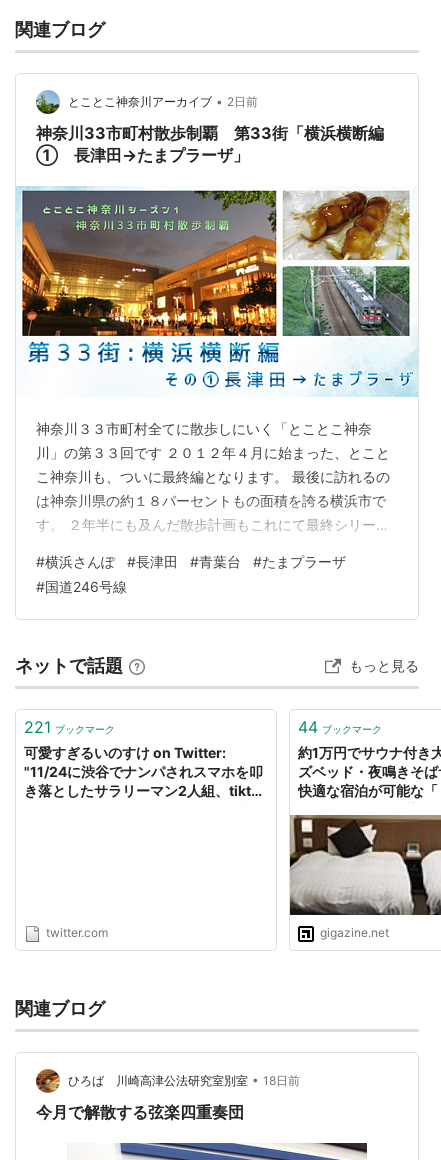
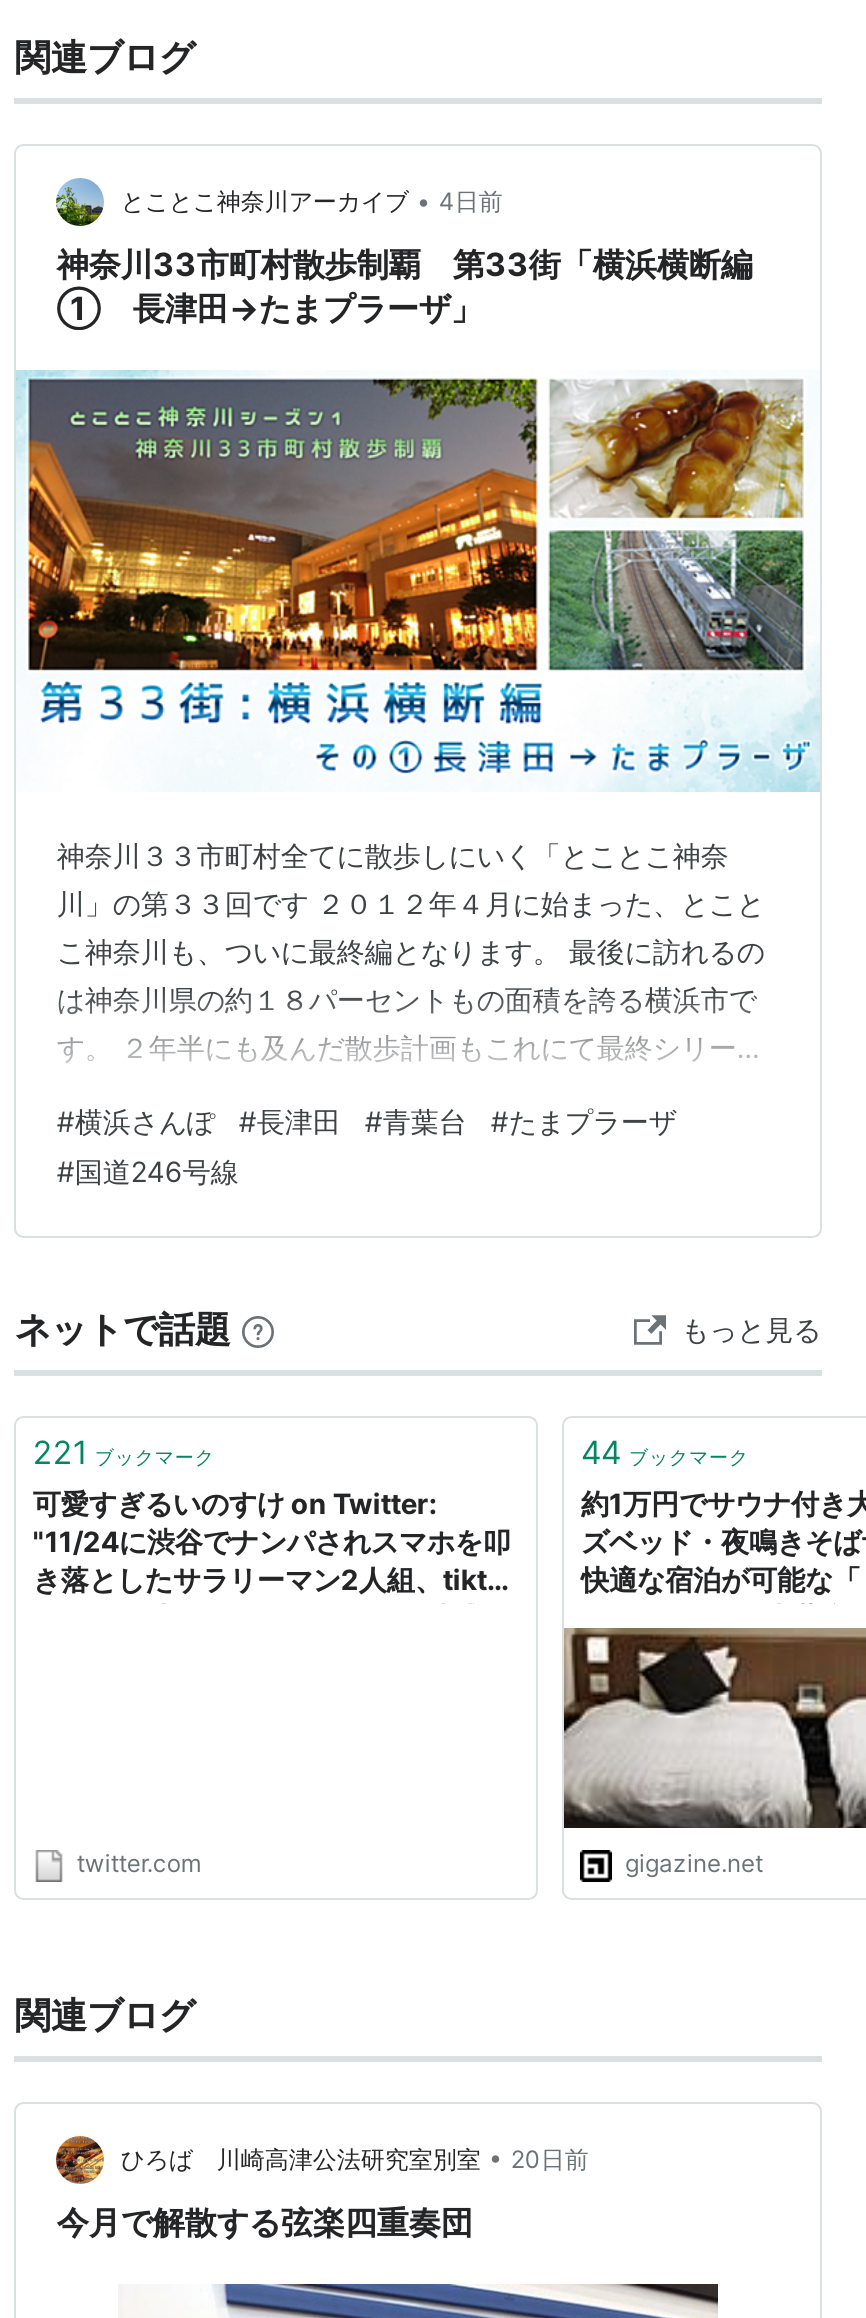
- とことこ神奈川アーカイブ • 2日前
+ とことこ神奈川アーカイブ • 4日前

- ひろば 川崎高津公法研究室別室 • 18日前
+ ひろば 川崎高津公法研究室別室 • 20日前
